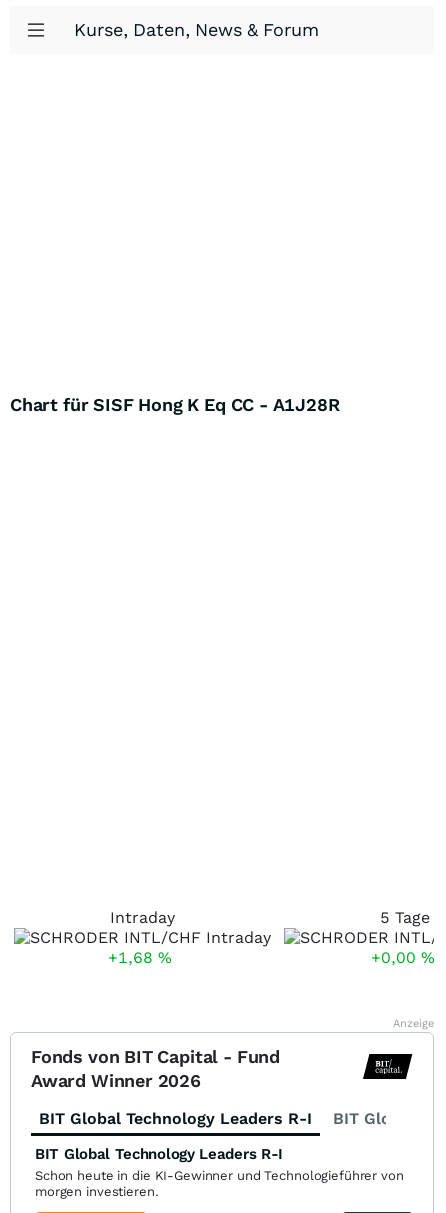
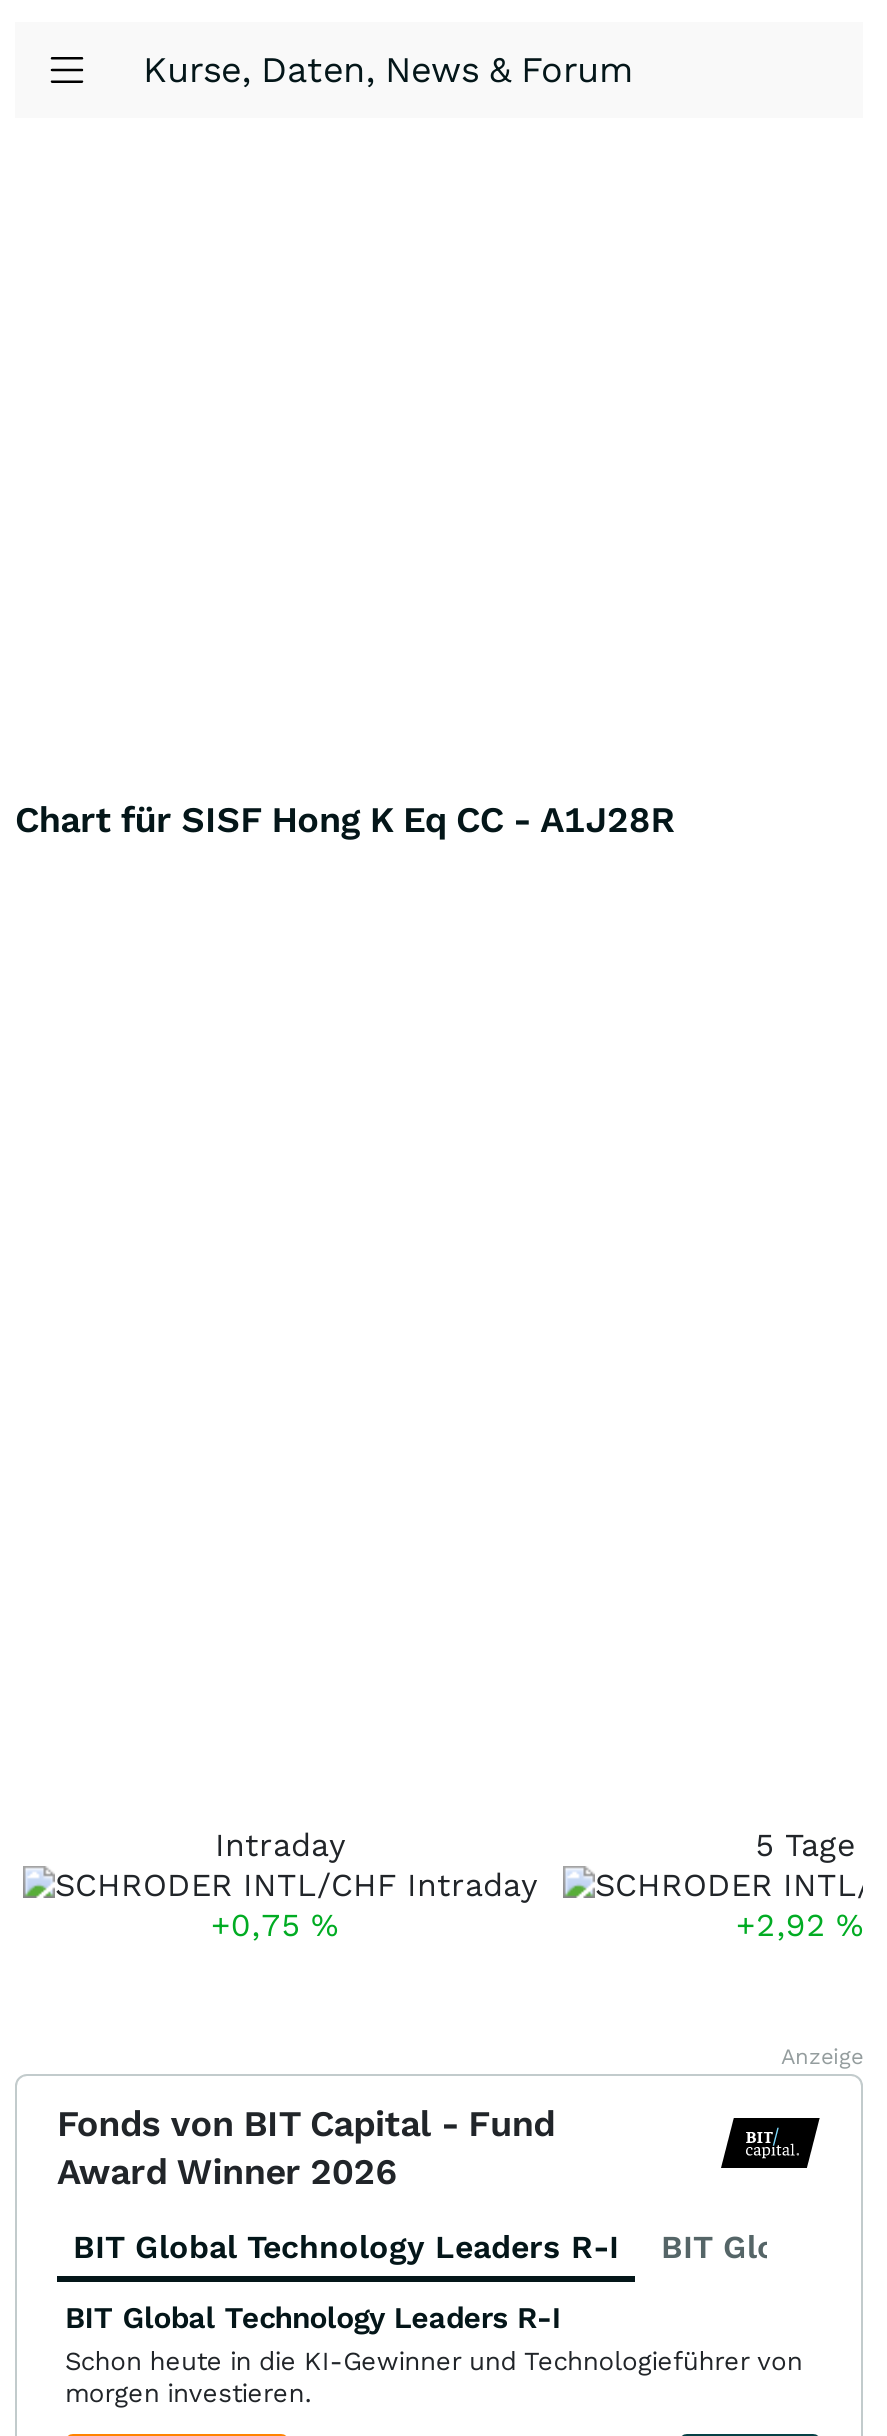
- +1,68%
+ +0,75%

- +0,00%
+ +2,92%
